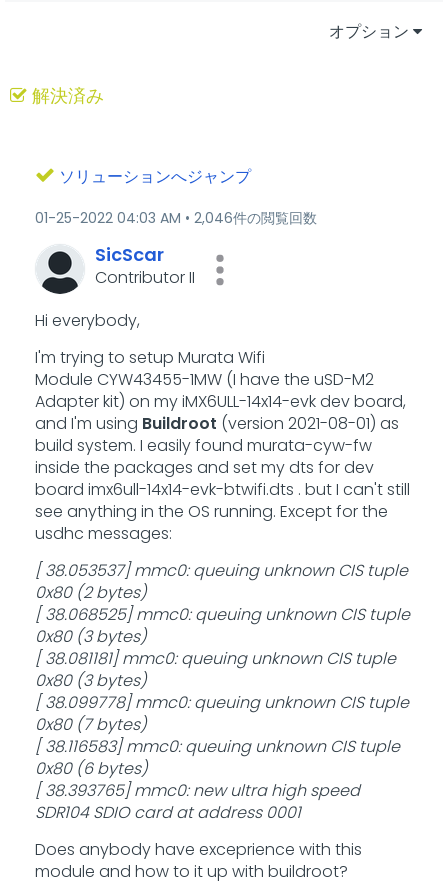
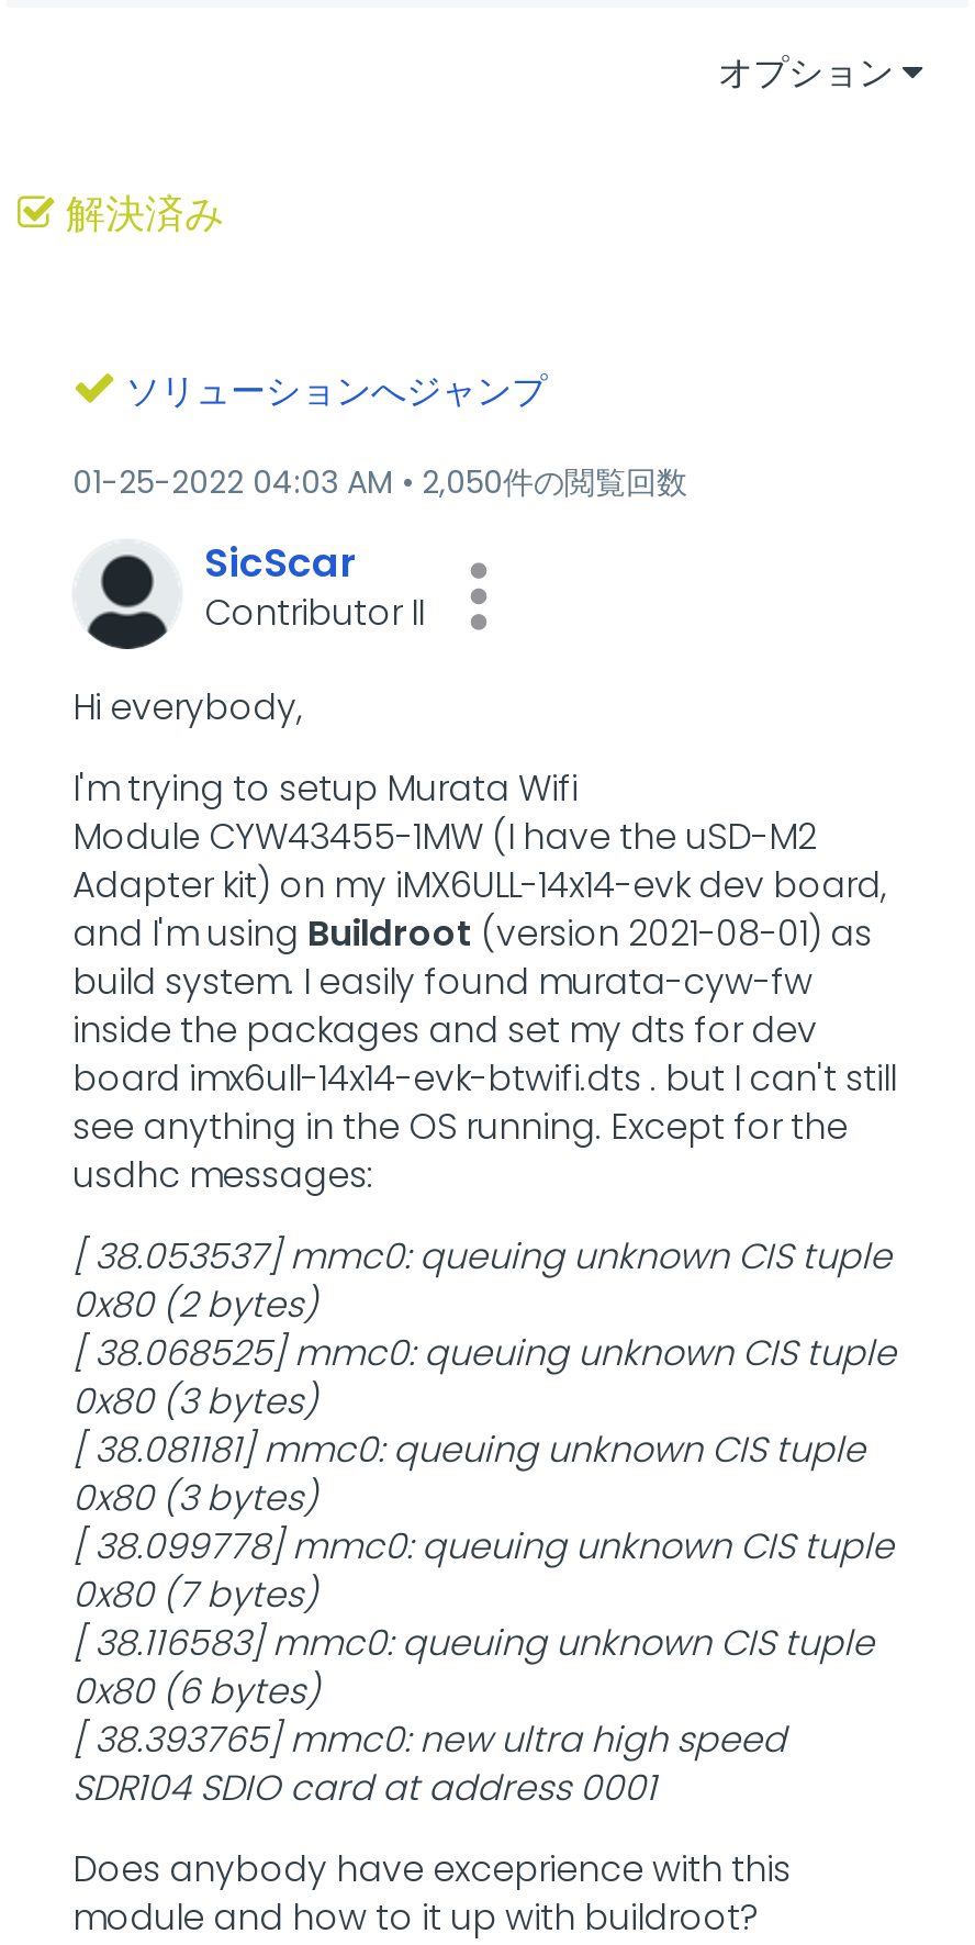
- 2,046件の閲覧回数
+ 2,050件の閲覧回数
